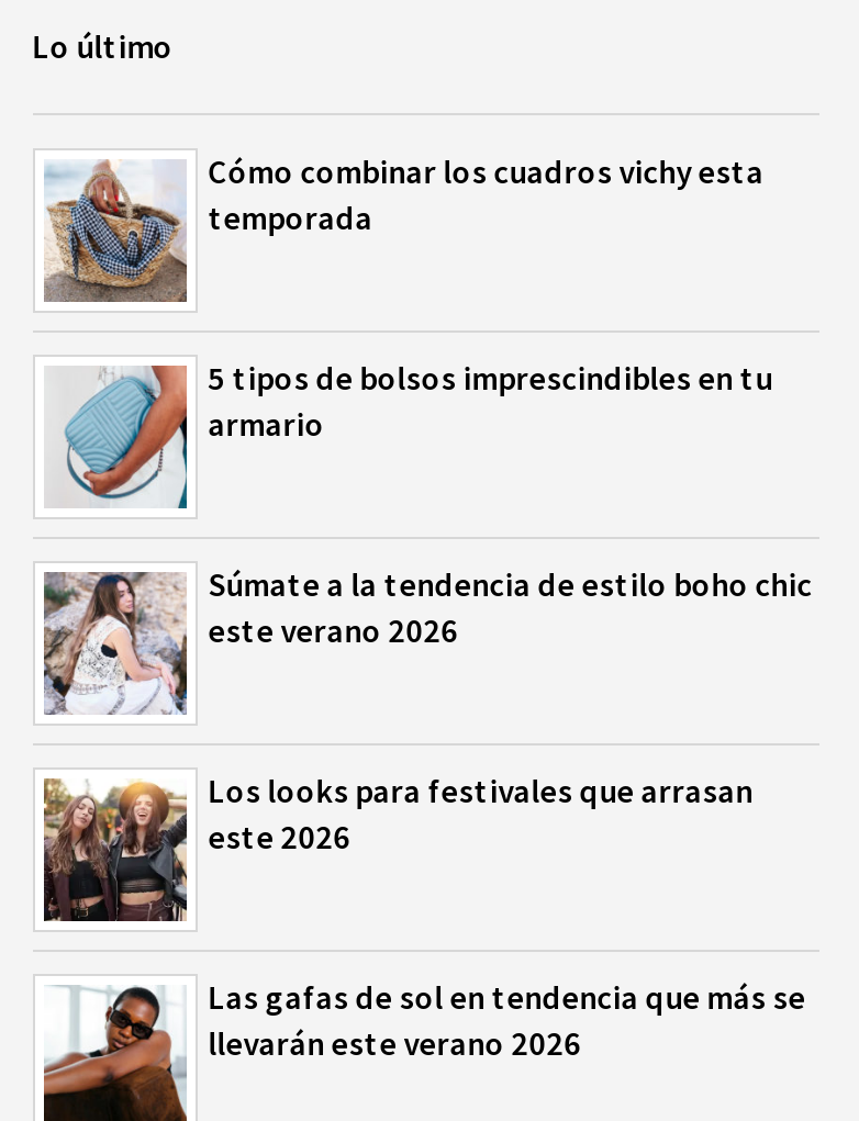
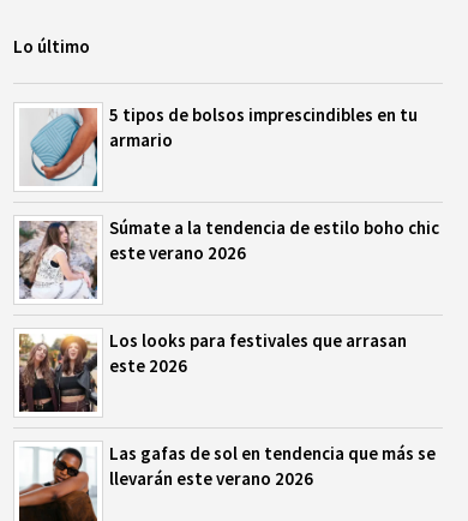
- [image]
- Cómo combinar los cuadros vichy esta
- temporada
